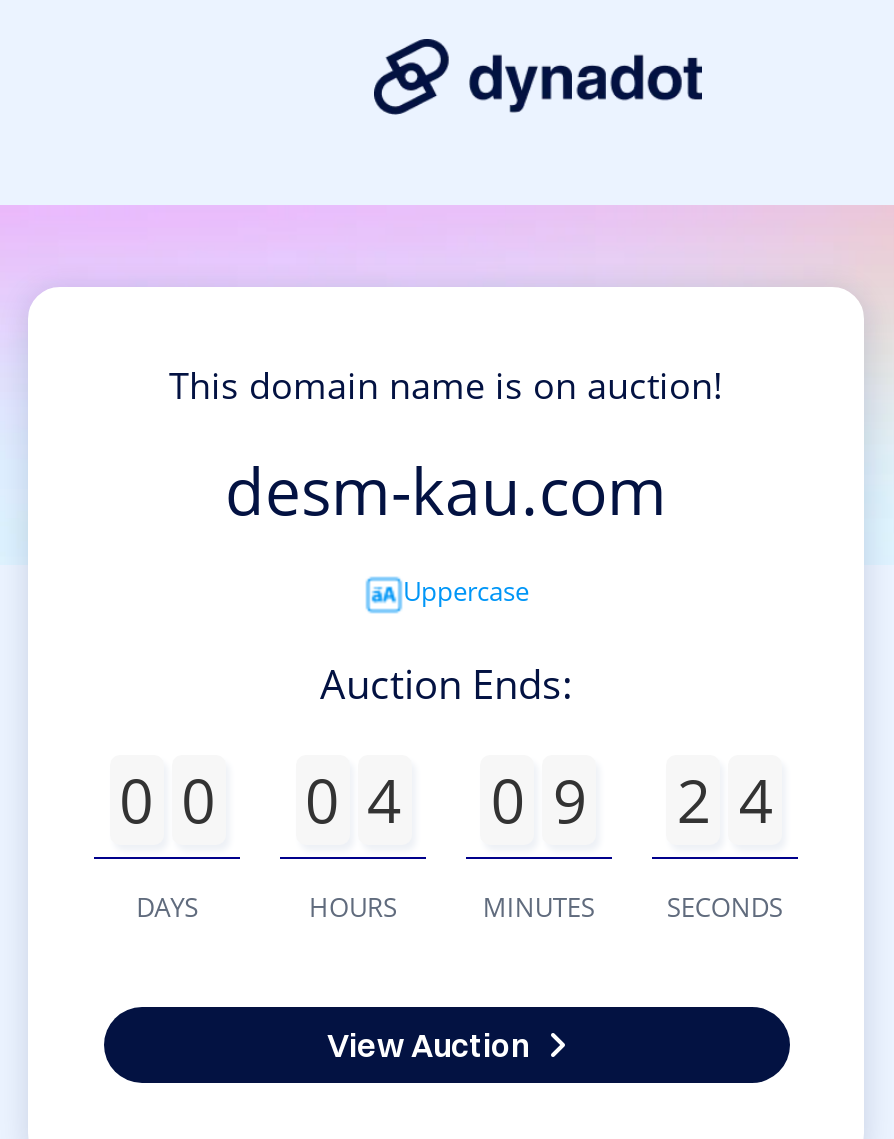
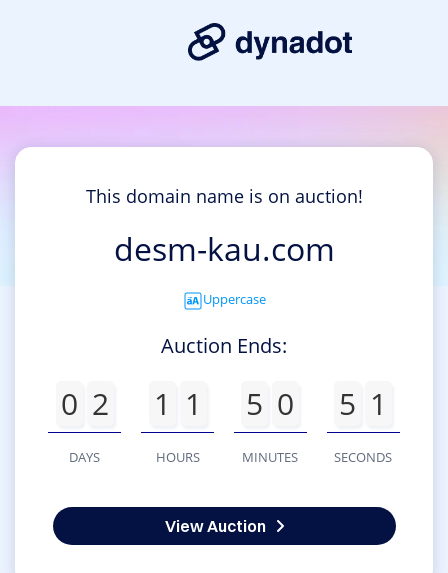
- 0 0
+ 0 2

- 0 4
+ 1 1

- 0 9
+ 5 0

- 2 4
+ 5 1
